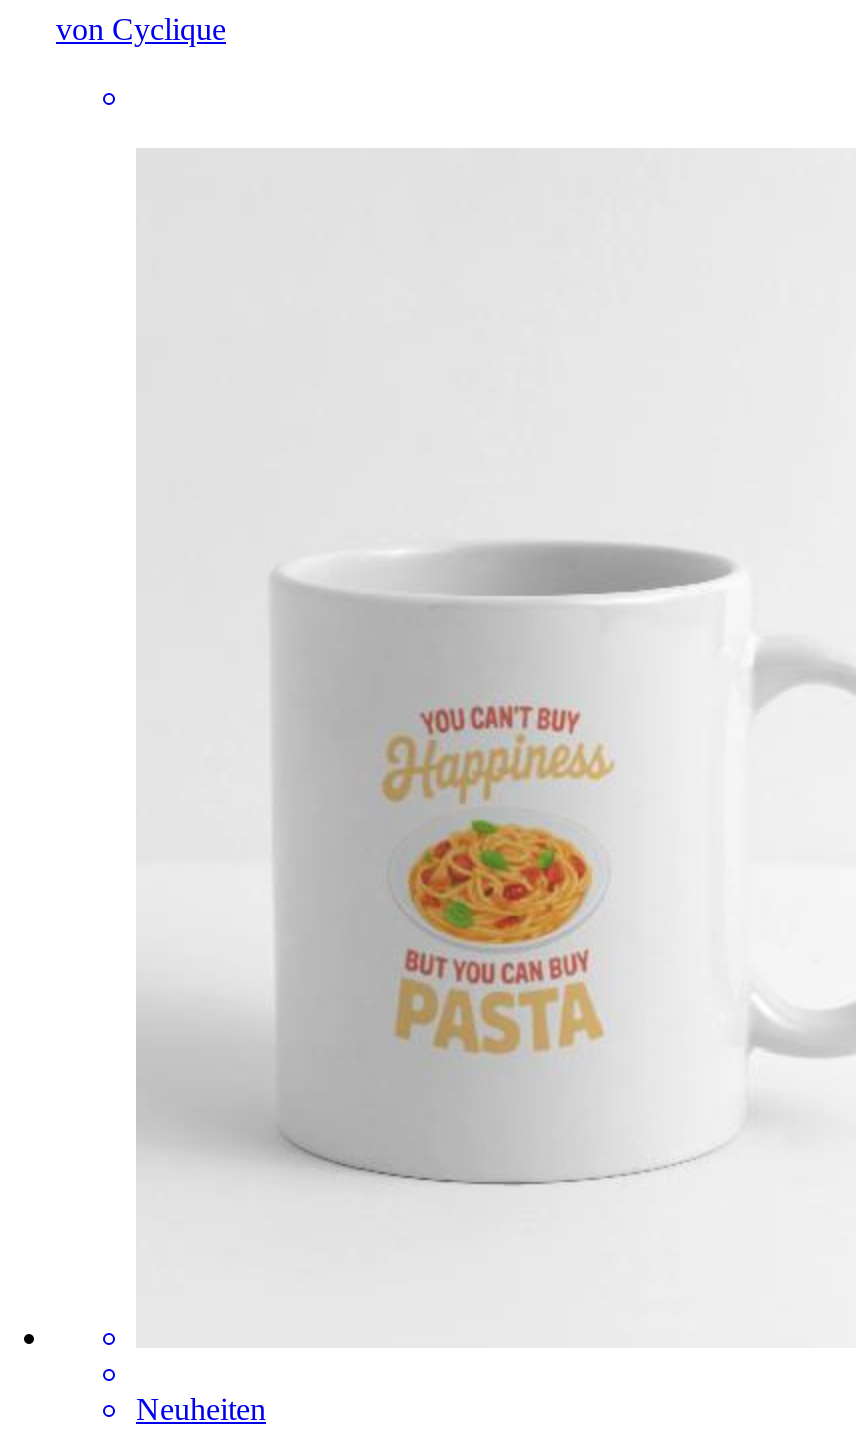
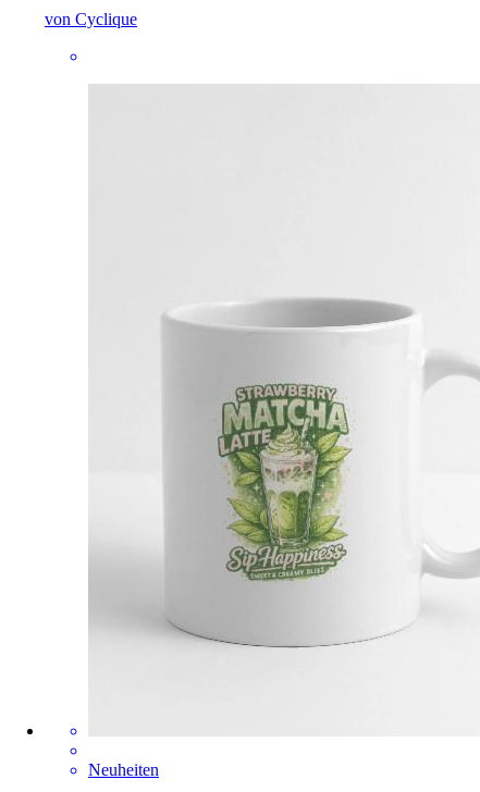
- [image]
+ [image]
